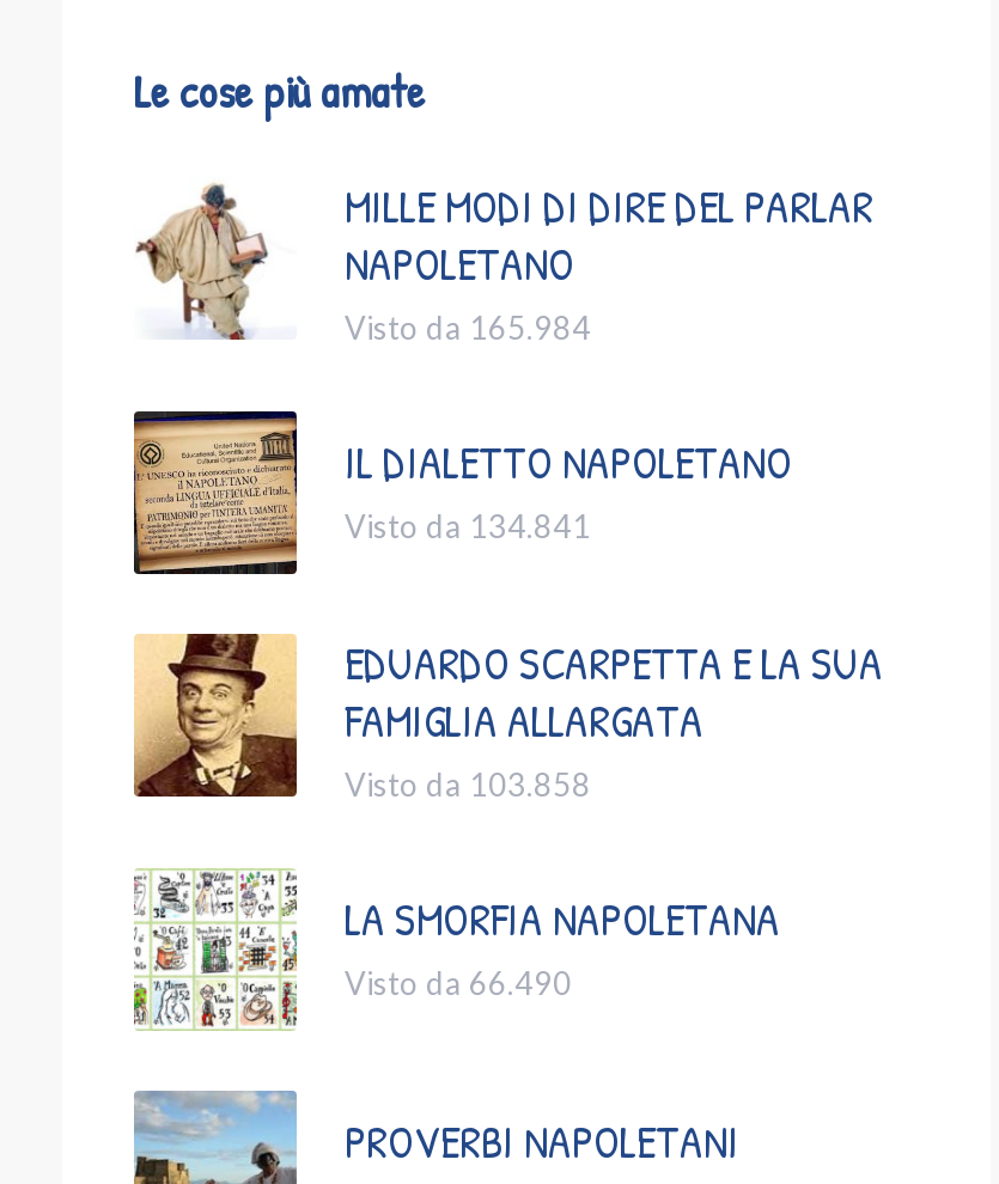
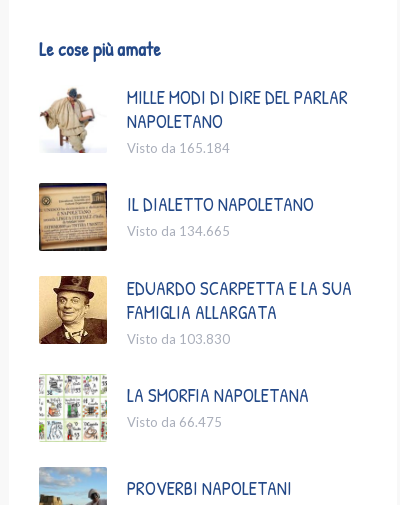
- Visto da 165.984
+ Visto da 165.184

- Visto da 134.841
+ Visto da 134.665

- Visto da 103.858
+ Visto da 103.830

- Visto da 66.490
+ Visto da 66.475
